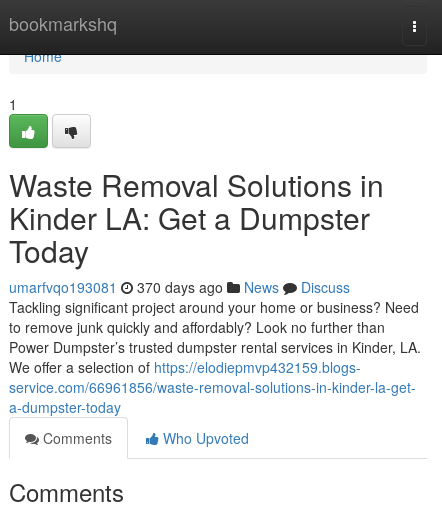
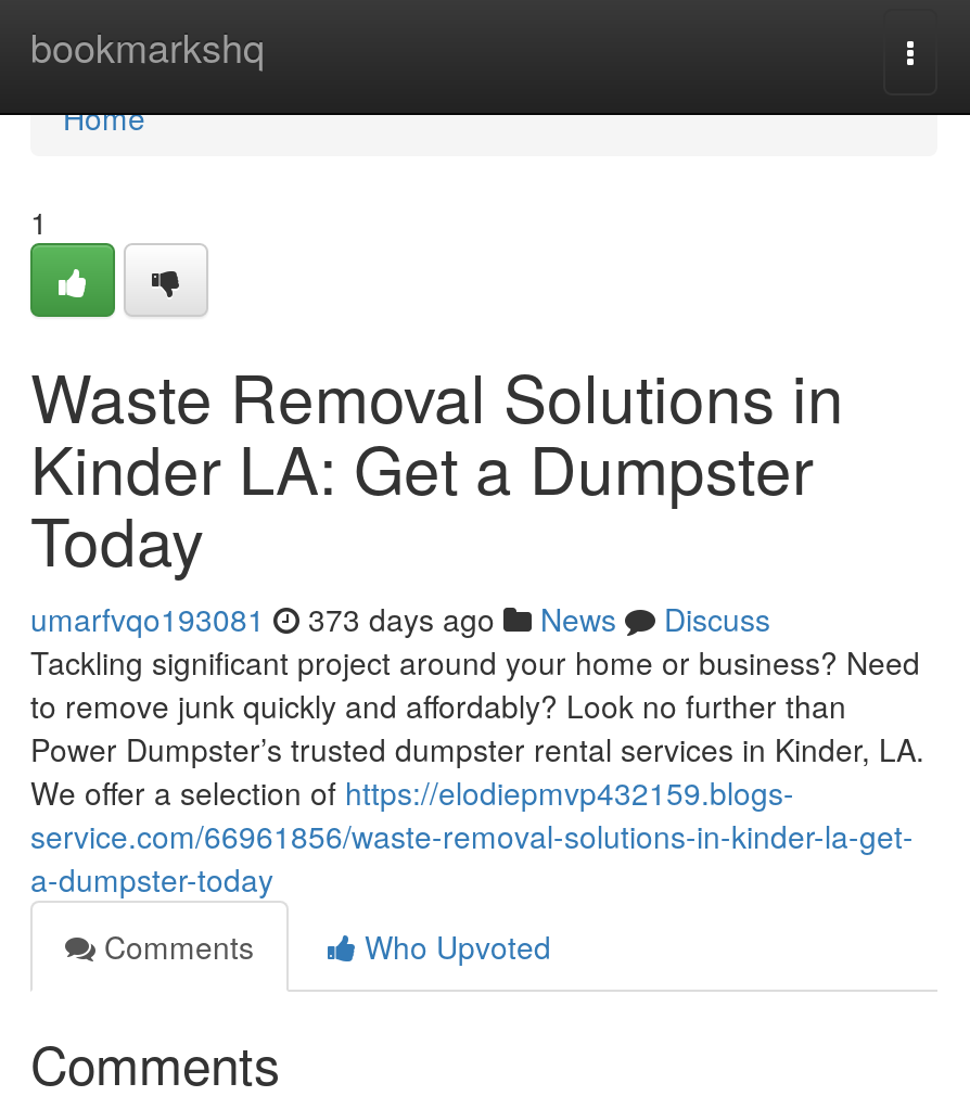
- umarfvqo193081 370 days ago News Discuss
+ umarfvqo193081 373 days ago News Discuss
